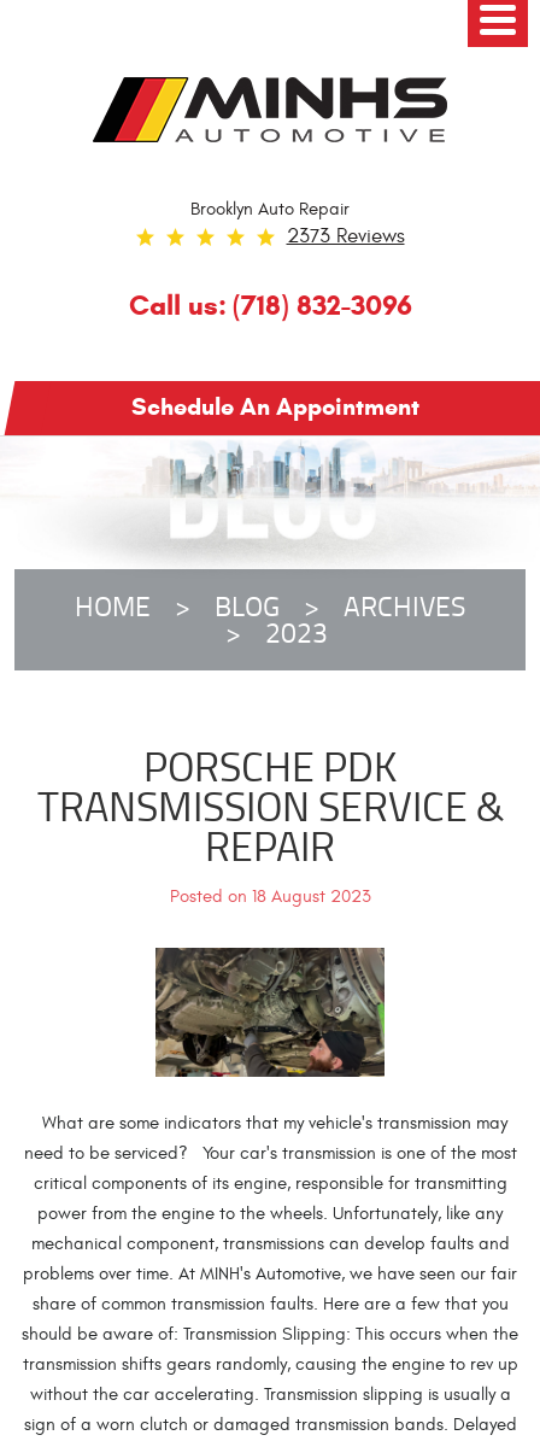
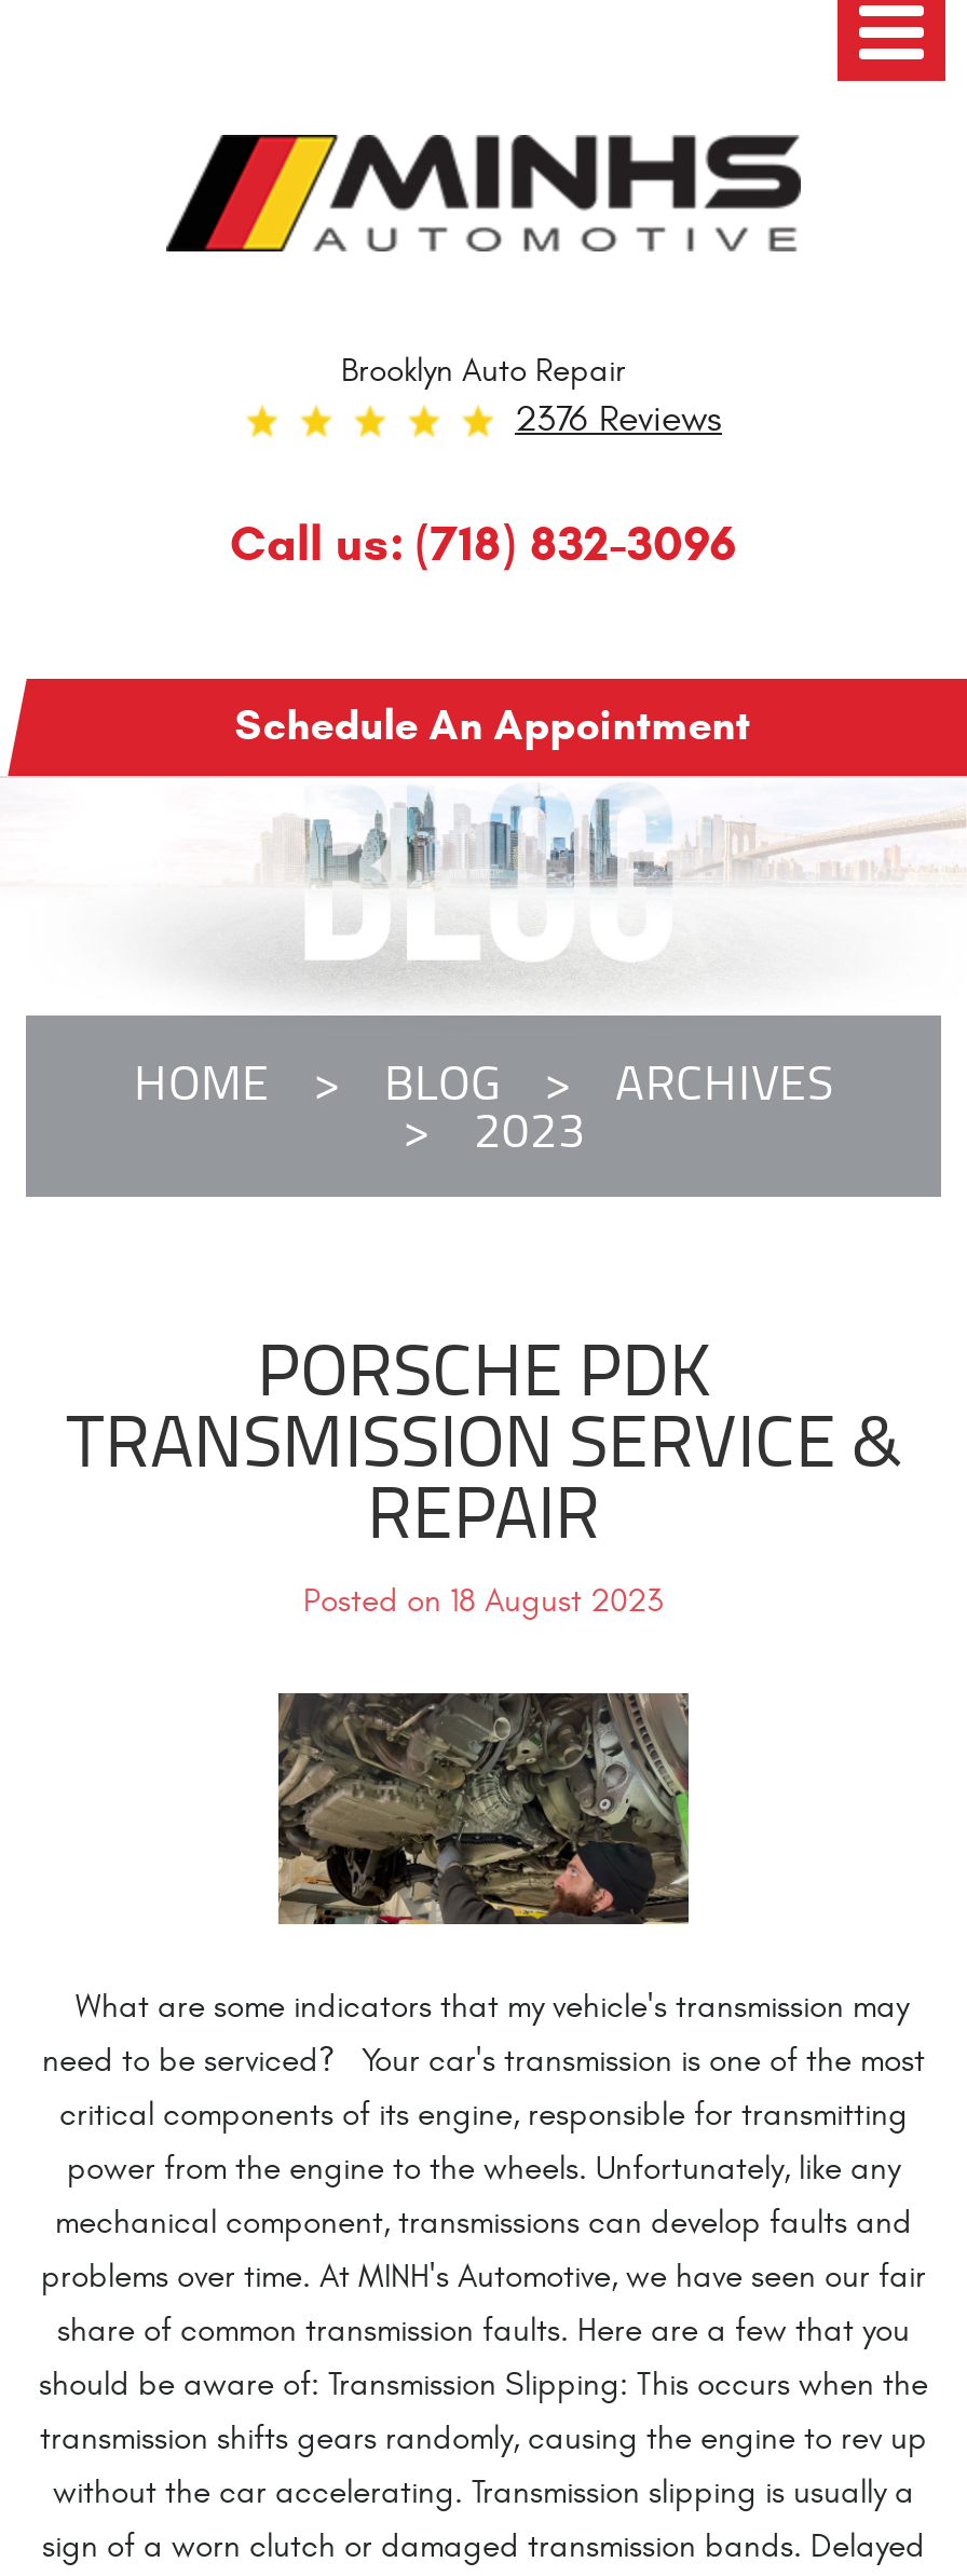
- 2373 Reviews
+ 2376 Reviews
